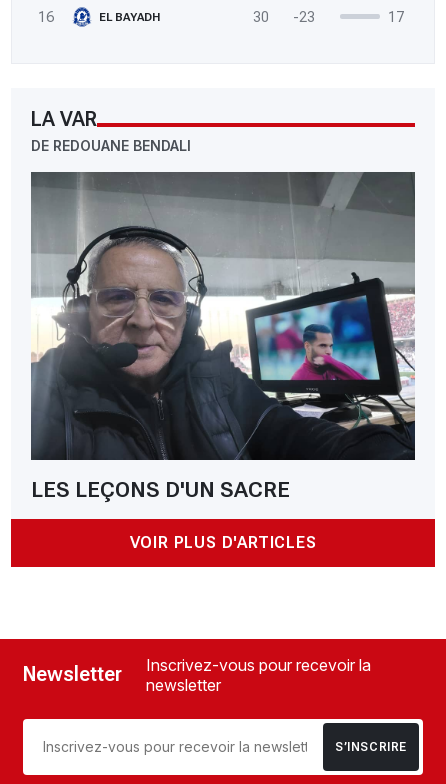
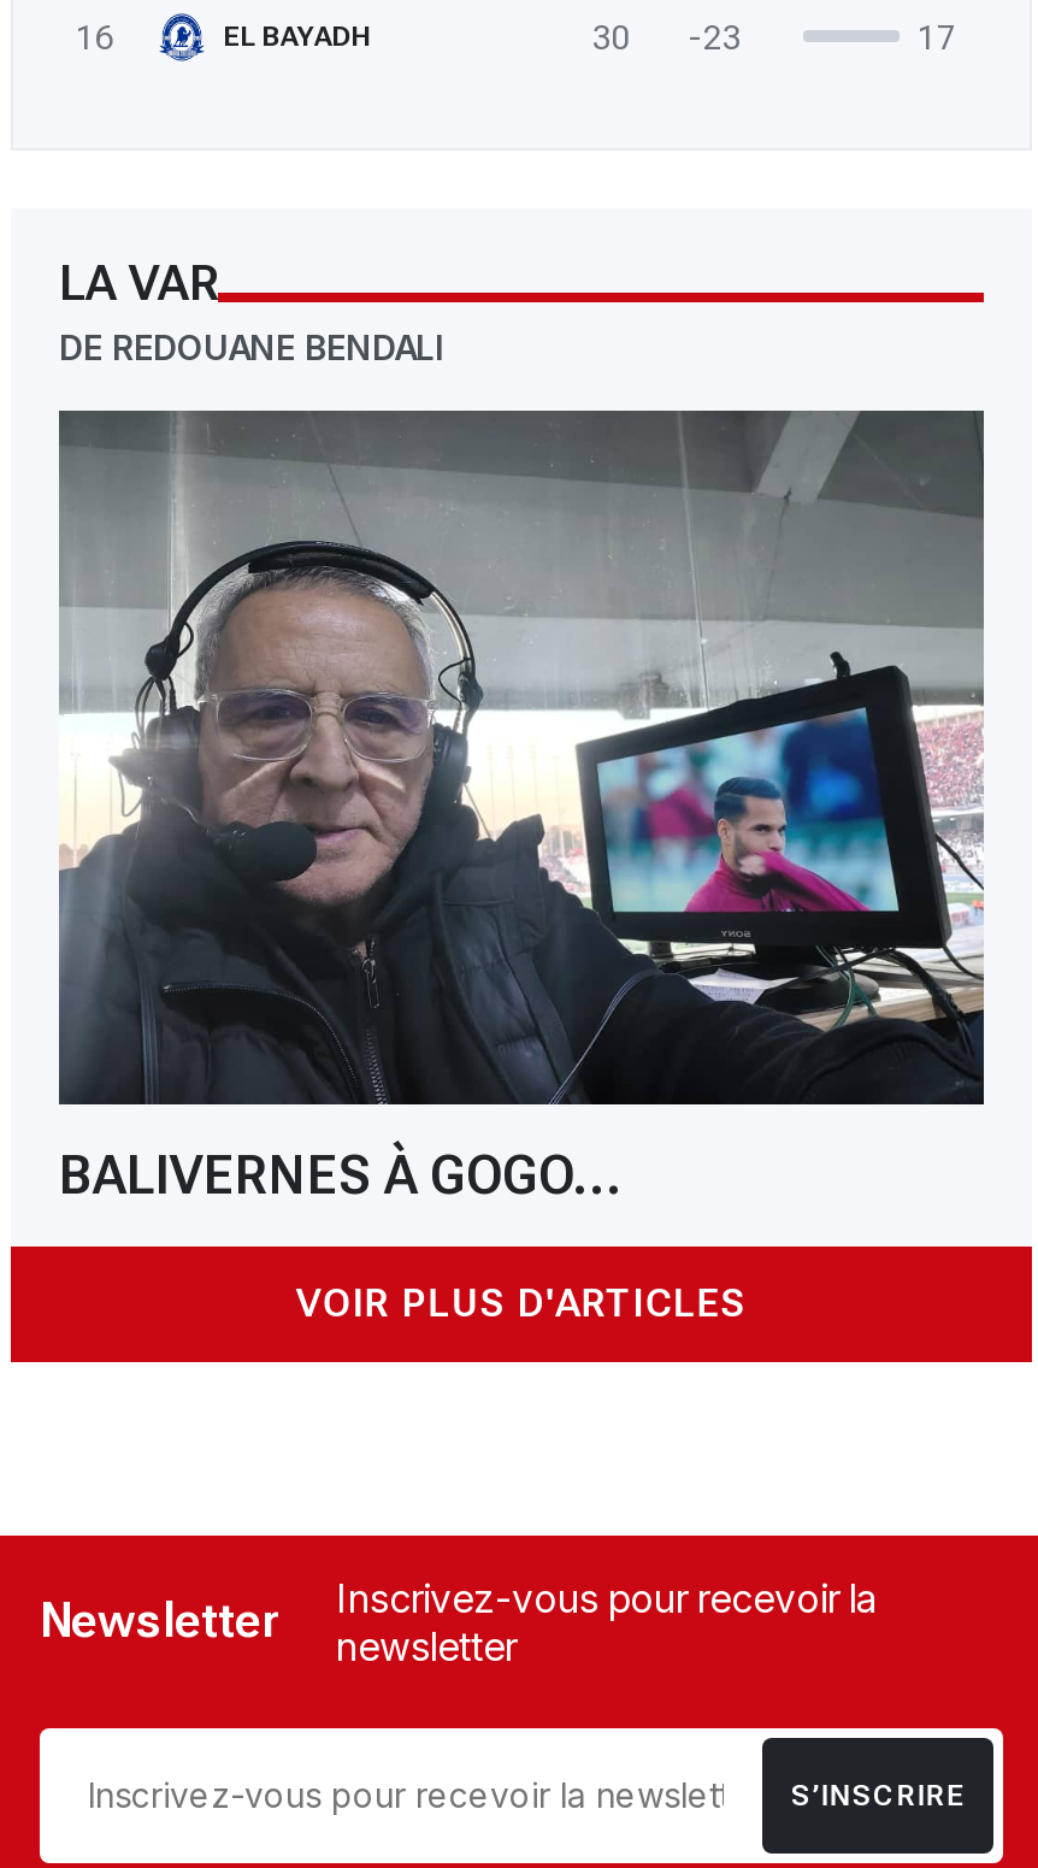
- LES LEÇONS D'UN SACRE
+ BALIVERNES À GOGO...
